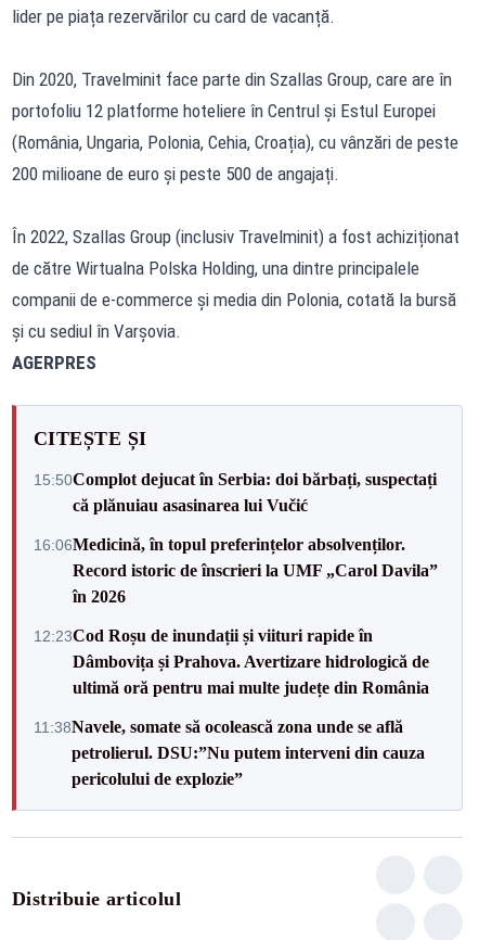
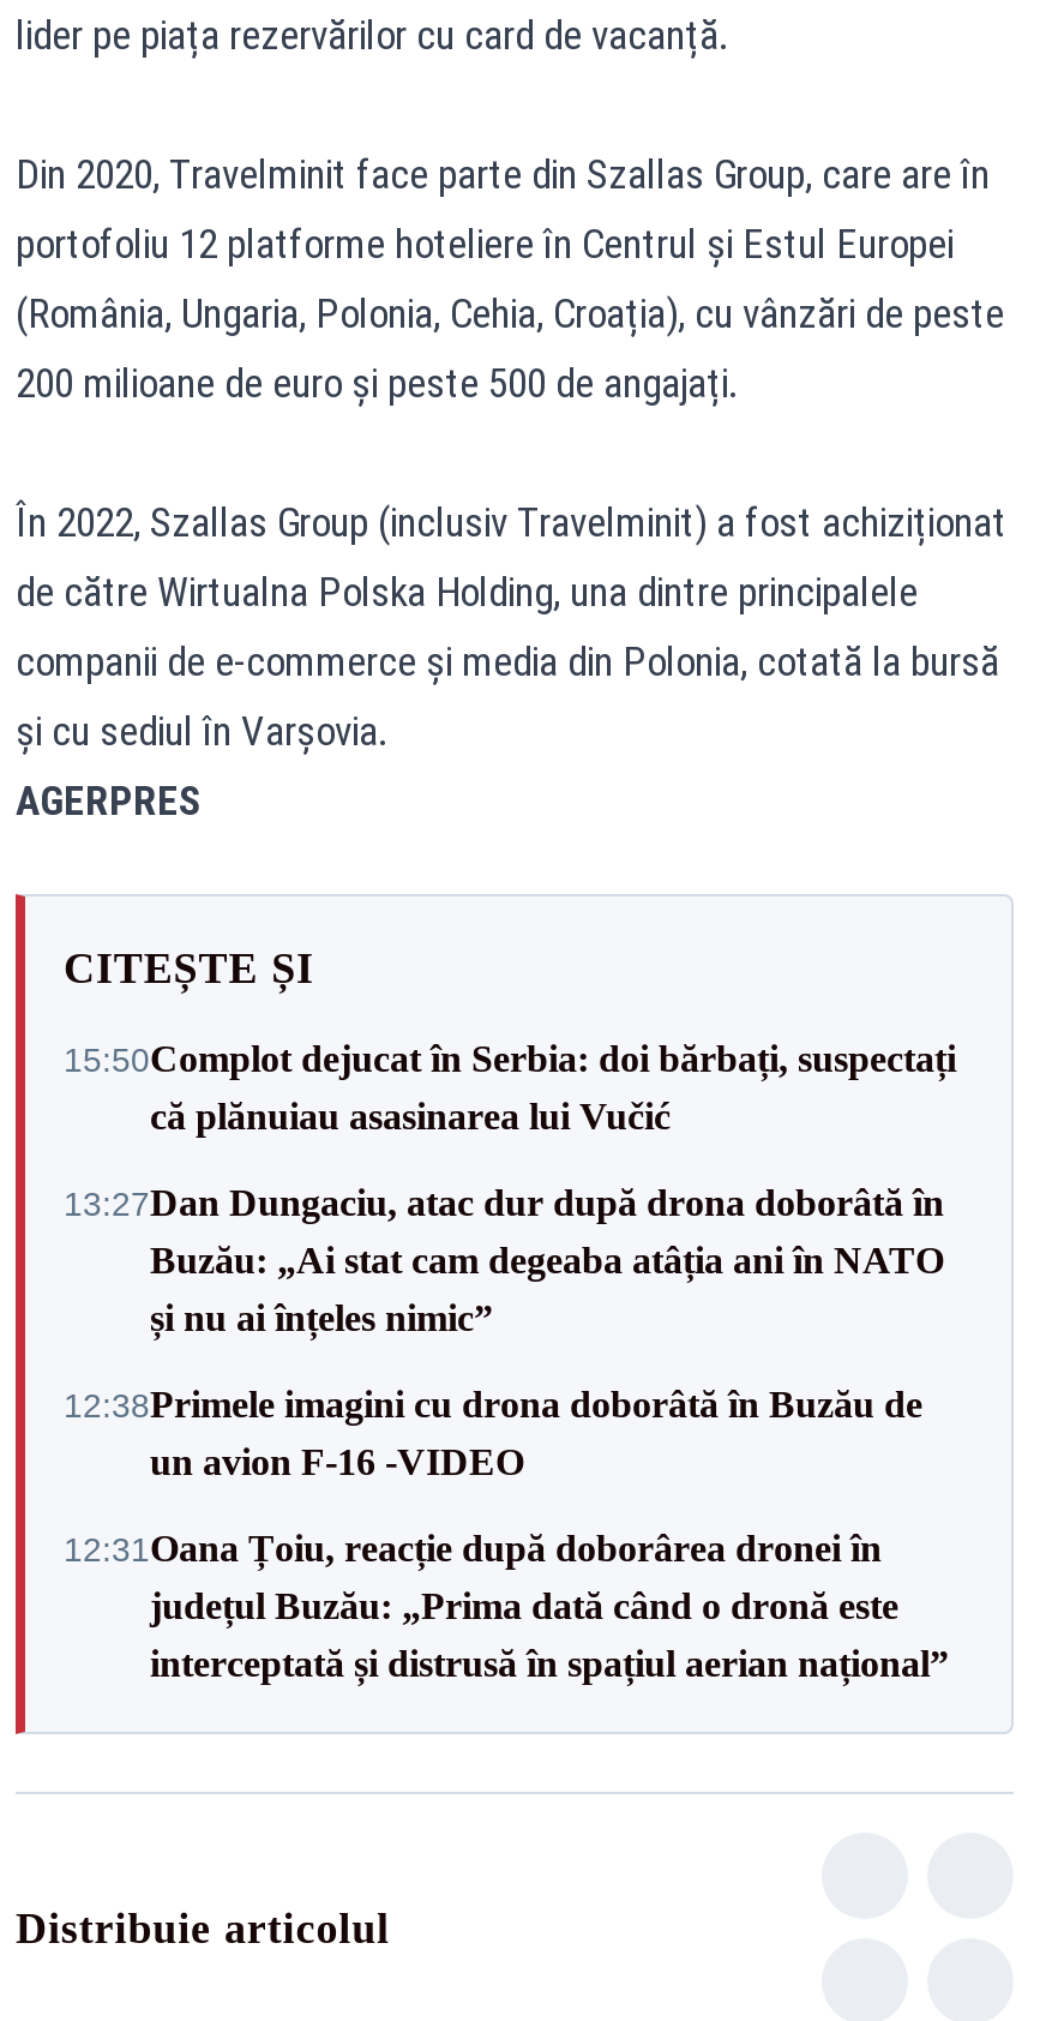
- 16:06Medicină, în topul preferințelor absolvenților.
- Record istoric de înscrieri la UMF „Carol Davila”
- în 2026
+ 13:27Dan Dungaciu, atac dur după drona doborâtă în
+ Buzău: „Ai stat cam degeaba atâția ani în NATO
+ și nu ai înțeles nimic”

- 12:23Cod Roșu de inundații și viituri rapide în
- Dâmbovița și Prahova. Avertizare hidrologică de
- ultimă oră pentru mai multe județe din România
+ 12:38Primele imagini cu drona doborâtă în Buzău de
+ un avion F-16 -VIDEO

- 11:38Navele, somate să ocolească zona unde se află
- petrolierul. DSU:”Nu putem interveni din cauza
- pericolului de explozie”
+ 12:31Oana Țoiu, reacție după doborârea dronei în
+ județul Buzău: „Prima dată când o dronă este
+ interceptată și distrusă în spațiul aerian național”
